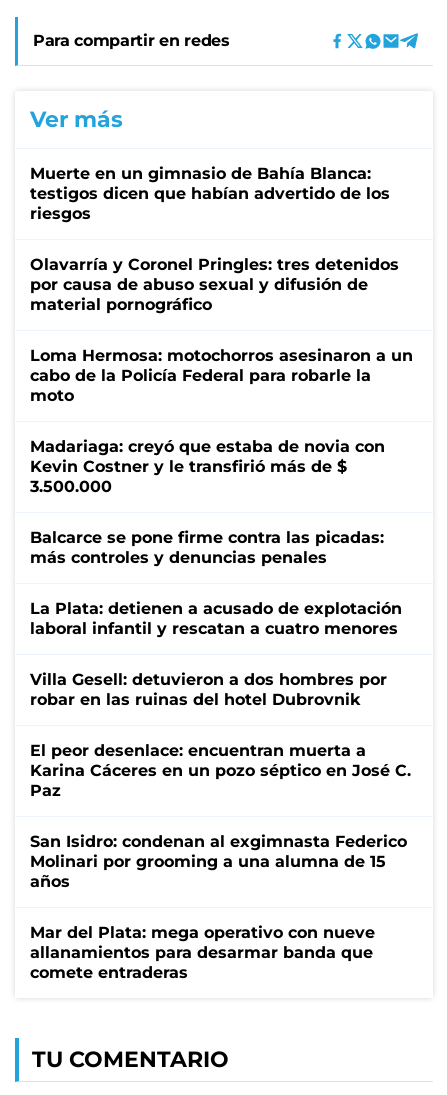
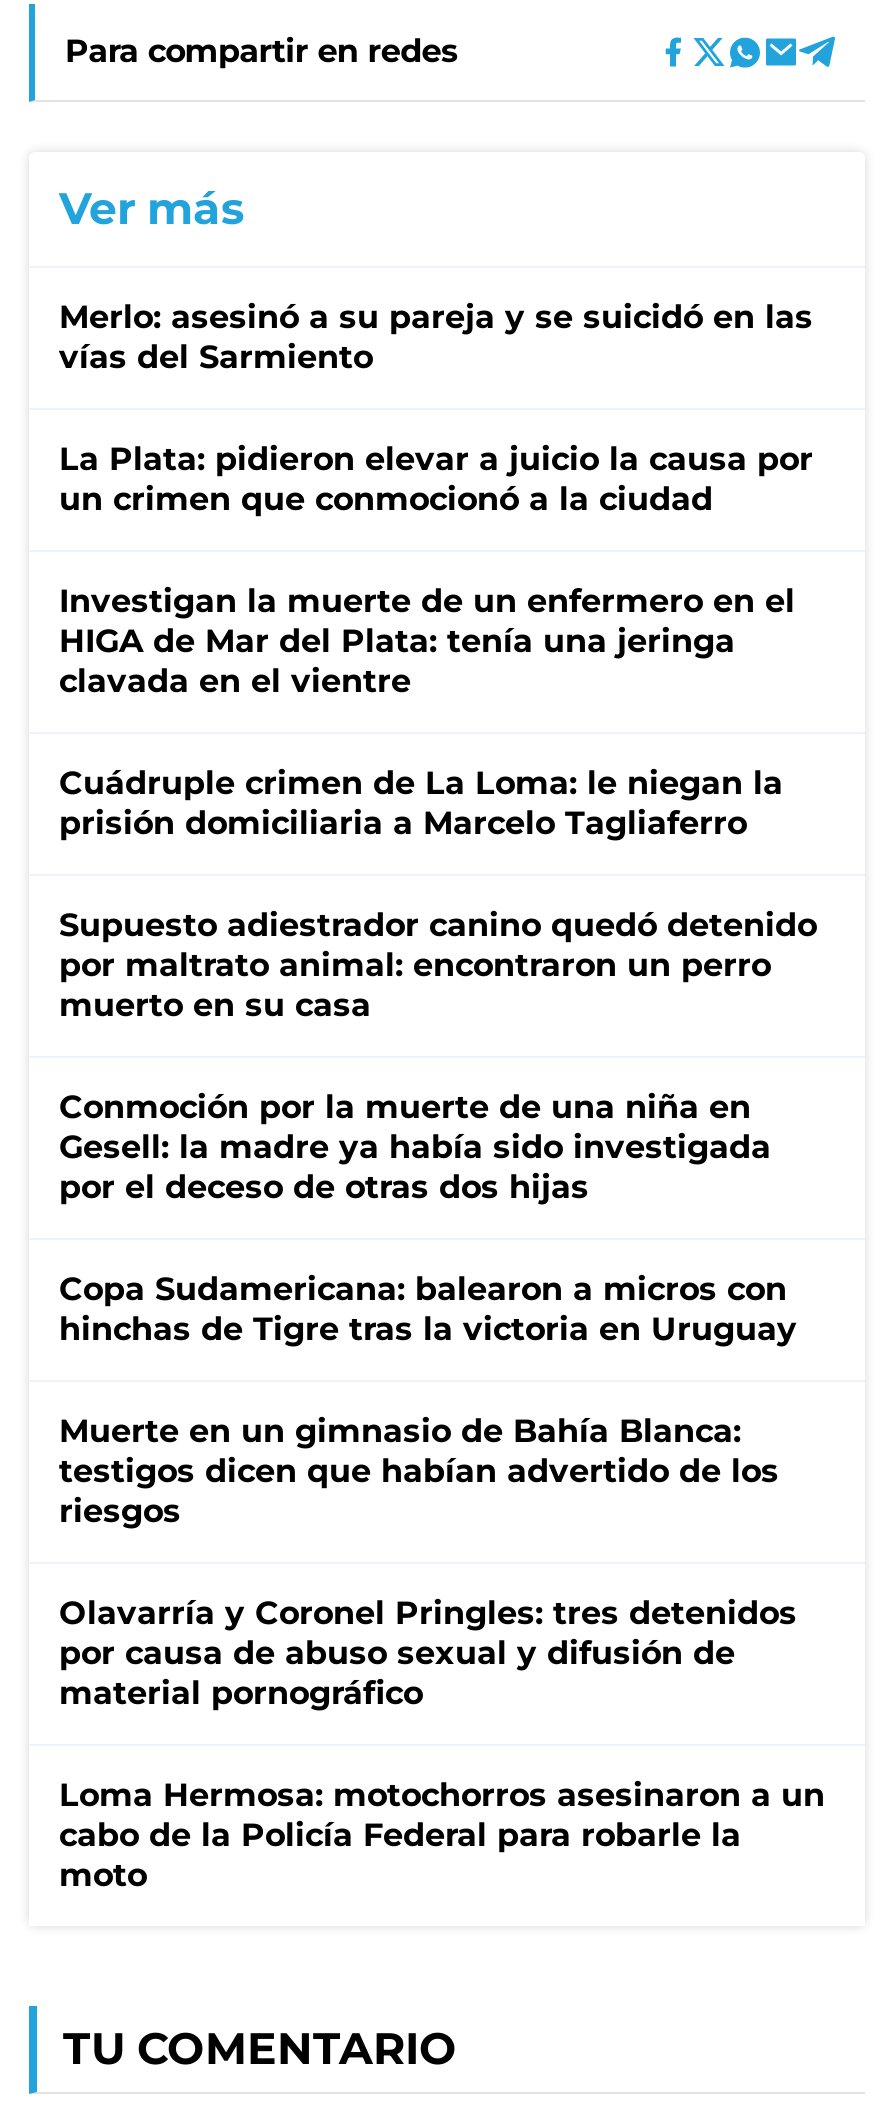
+ Merlo: asesinó a su pareja y se suicidó en las
+ vías del Sarmiento
+ La Plata: pidieron elevar a juicio la causa por
+ un crimen que conmocionó a la ciudad
+ Investigan la muerte de un enfermero en el
+ HIGA de Mar del Plata: tenía una jeringa
+ clavada en el vientre
+ Cuádruple crimen de La Loma: le niegan la
+ prisión domiciliaria a Marcelo Tagliaferro
+ Supuesto adiestrador canino quedó detenido
+ por maltrato animal: encontraron un perro
+ muerto en su casa
+ Conmoción por la muerte de una niña en
+ Gesell: la madre ya había sido investigada
+ por el deceso de otras dos hijas
+ Copa Sudamericana: balearon a micros con
+ hinchas de Tigre tras la victoria en Uruguay

moved down: Muerte en un gimnasio de Bahía Blanca: | testigos dicen que habían advertido de los | riesgos | ... | cabo de la Policía Federal para robarle la | moto

- Madariaga: creyó que estaba de novia con
- Kevin Costner y le transfirió más de $
- 3.500.000
- Balcarce se pone firme contra las picadas:
- más controles y denuncias penales
- La Plata: detienen a acusado de explotación
- laboral infantil y rescatan a cuatro menores
- Villa Gesell: detuvieron a dos hombres por
- robar en las ruinas del hotel Dubrovnik
- El peor desenlace: encuentran muerta a
- Karina Cáceres en un pozo séptico en José C.
- Paz
- San Isidro: condenan al exgimnasta Federico
- Molinari por grooming a una alumna de 15
- años
- Mar del Plata: mega operativo con nueve
- allanamientos para desarmar banda que
- comete entraderas
